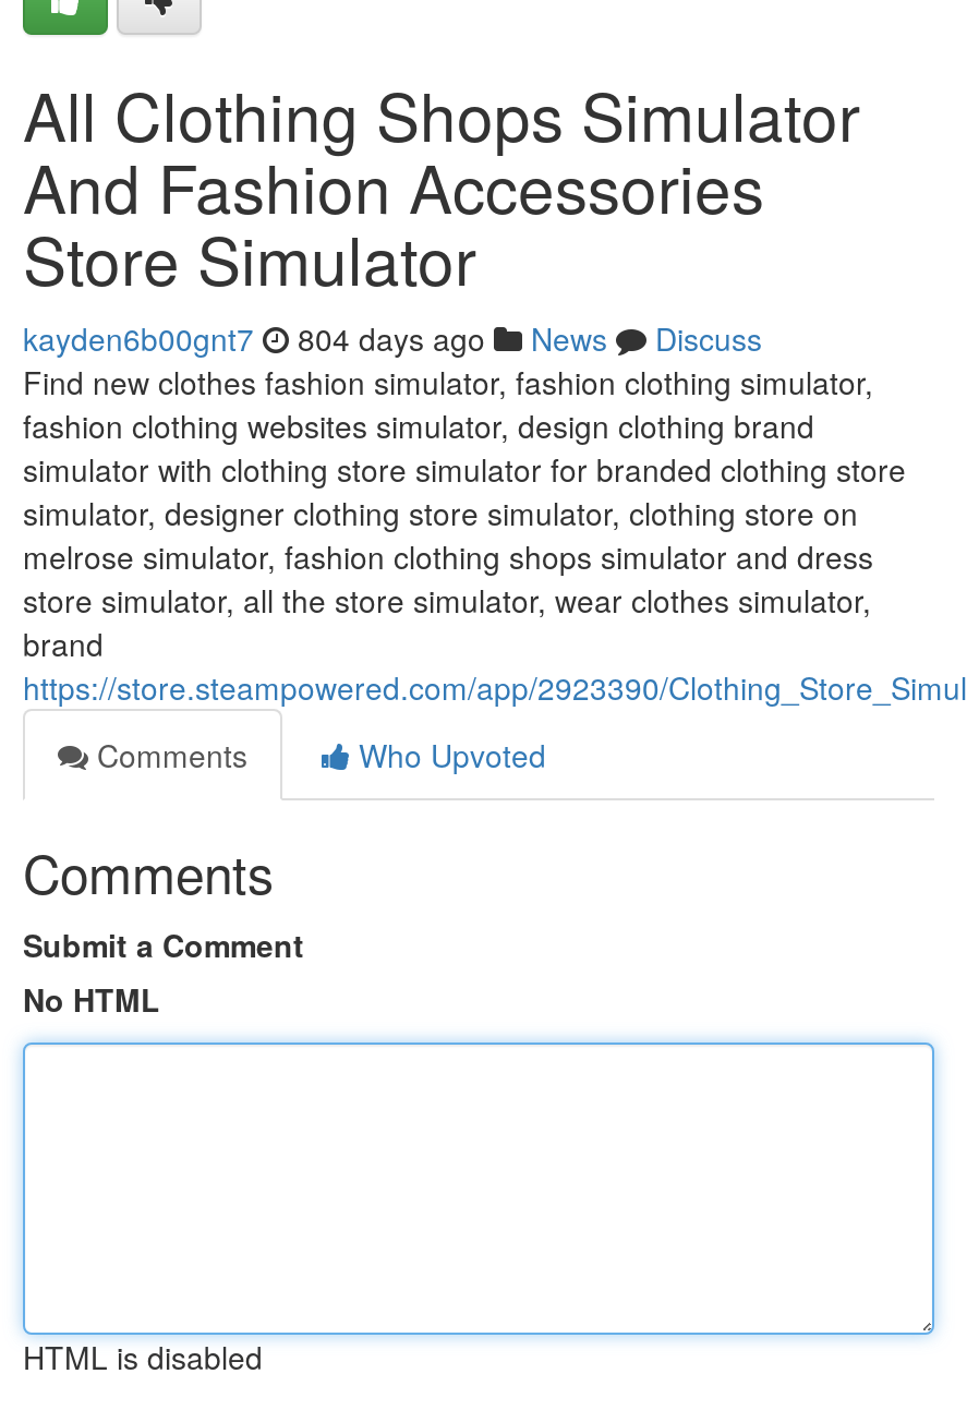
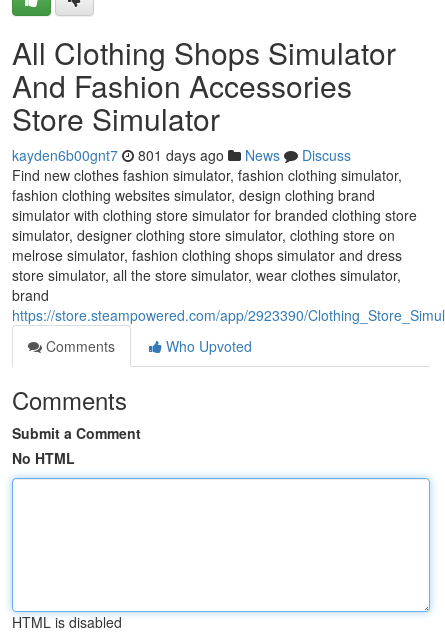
- kayden6b00gnt7 804 days ago News Discuss
+ kayden6b00gnt7 801 days ago News Discuss
